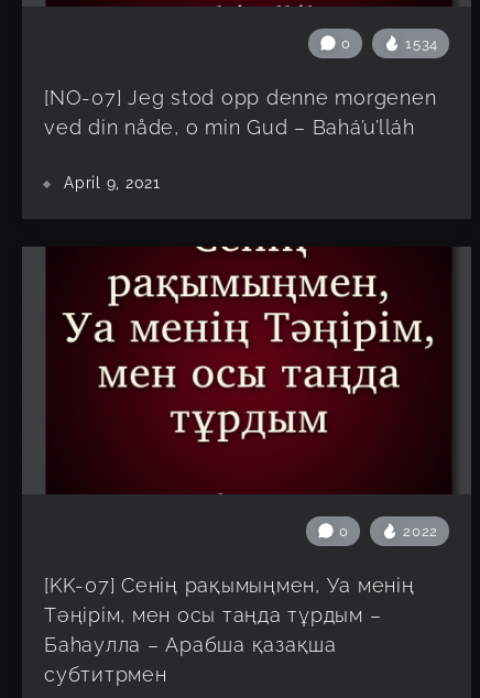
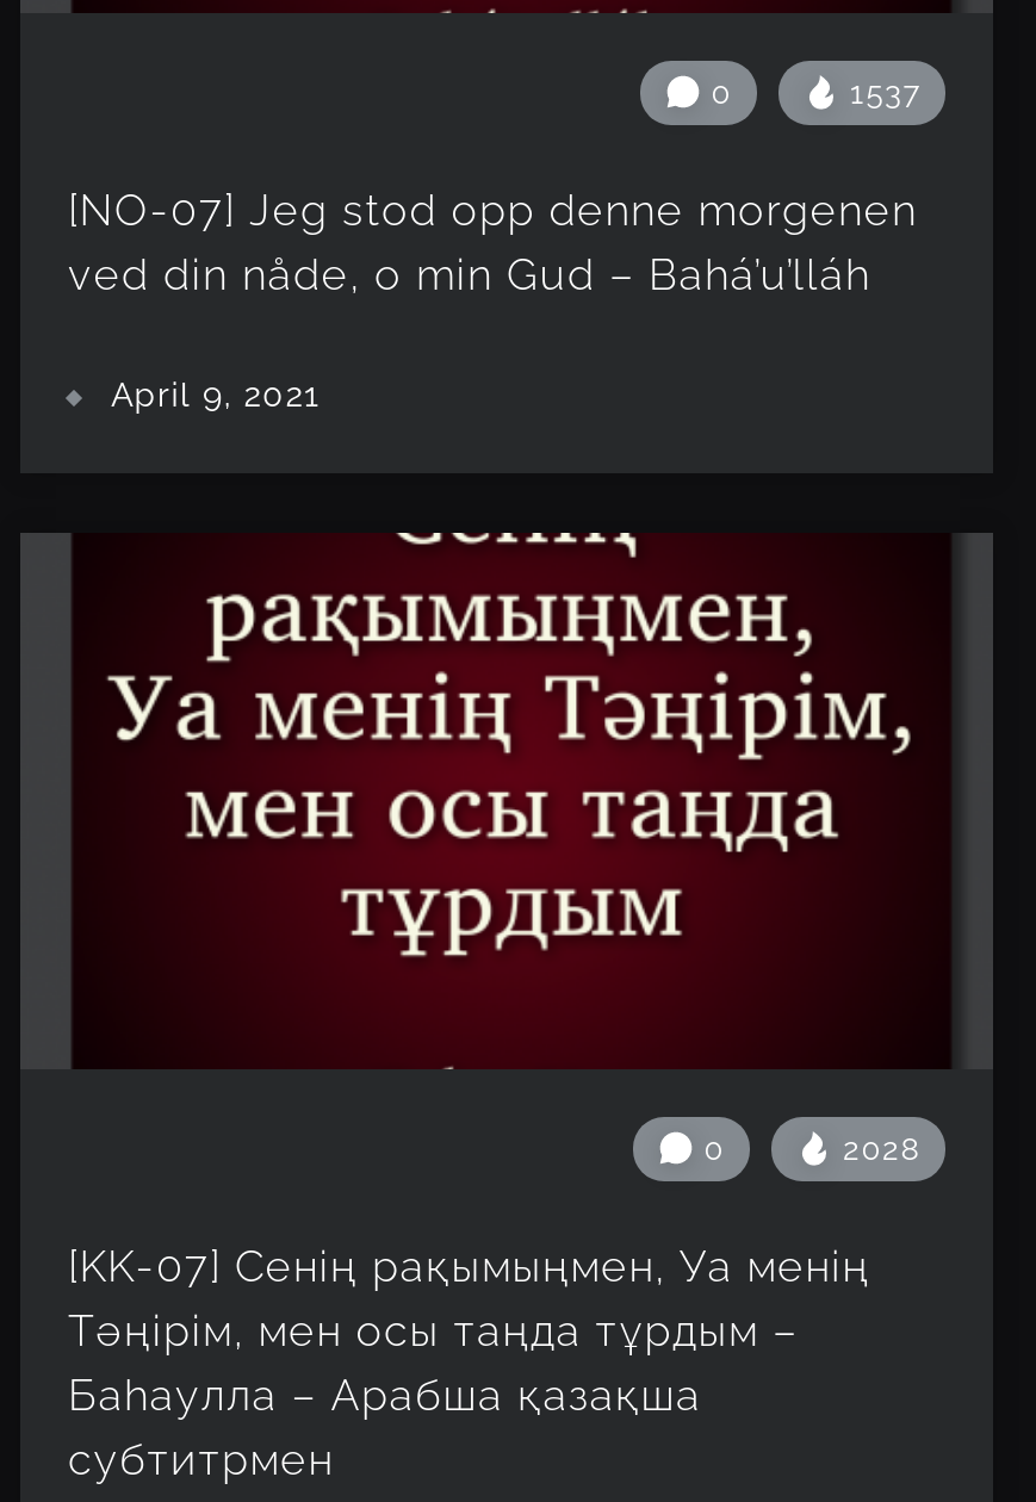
- 1534
+ 1537

- 2022
+ 2028
